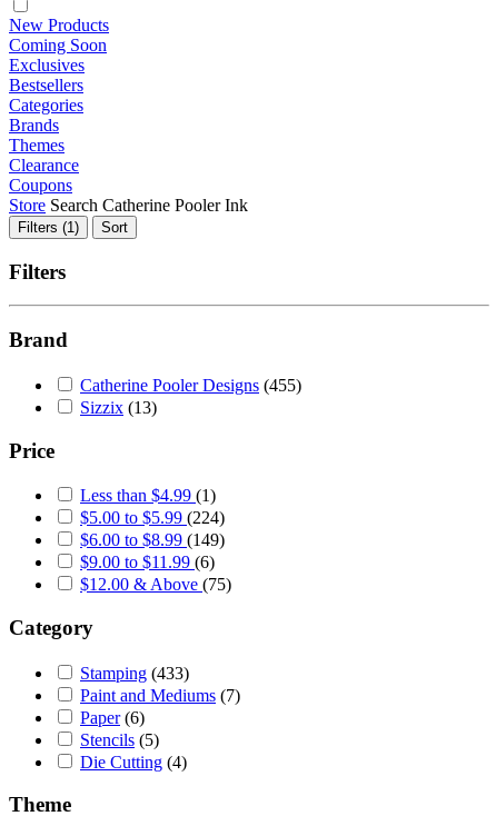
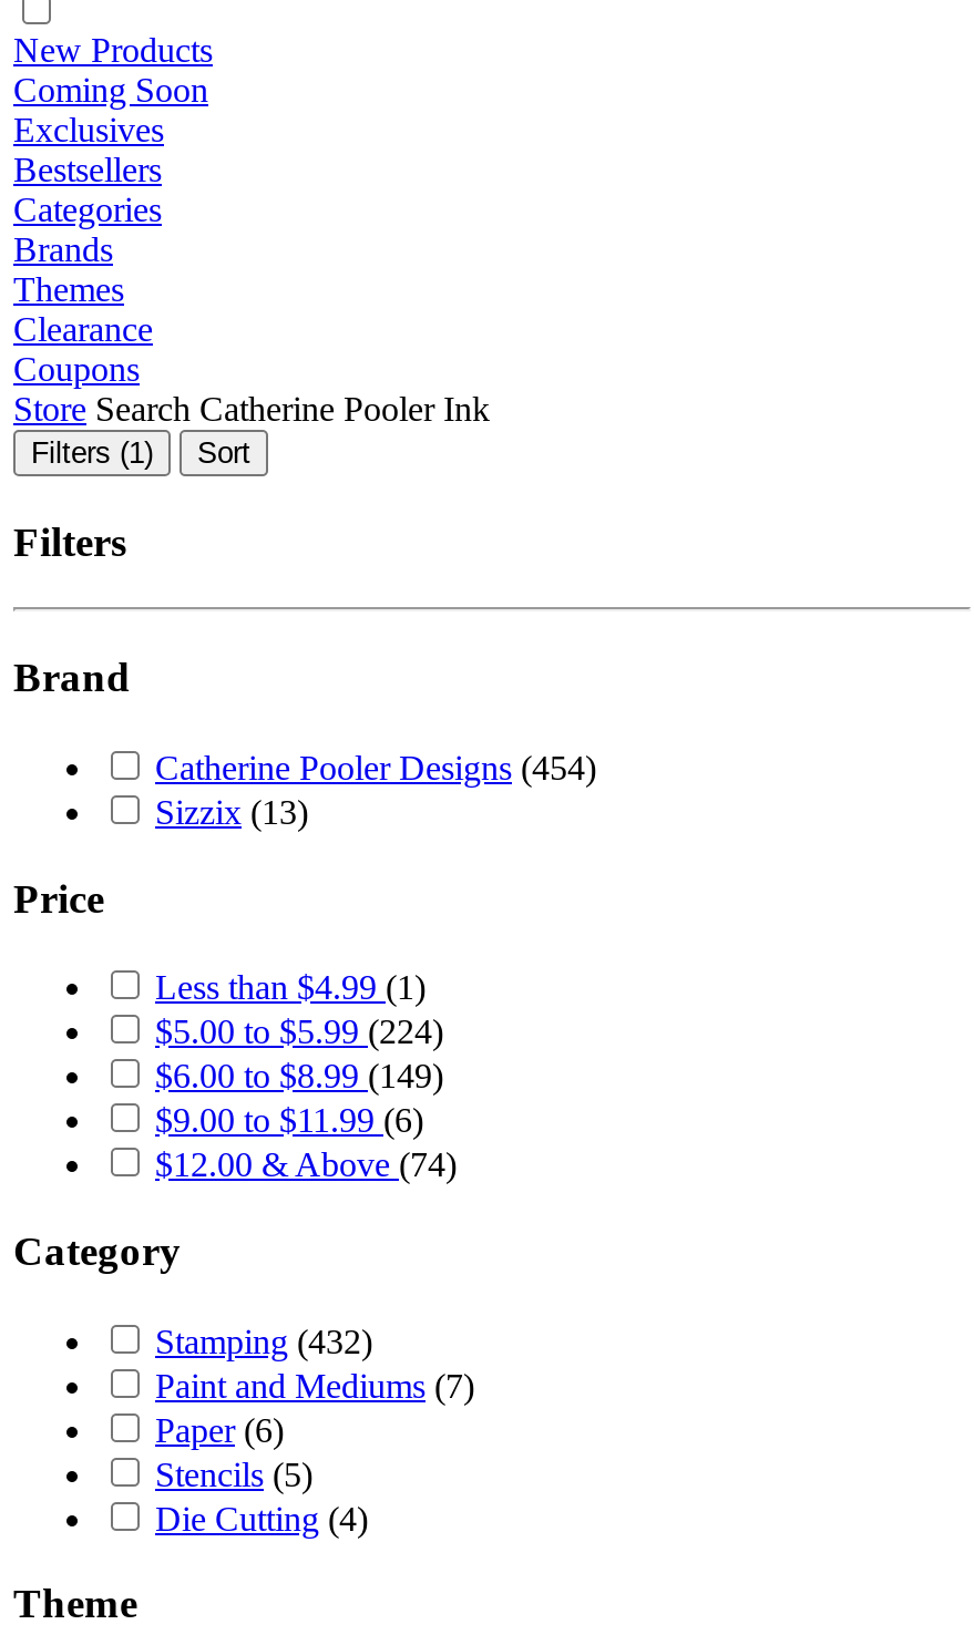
- Catherine Pooler Designs (455)
+ Catherine Pooler Designs (454)

- $12.00 & Above (75)
+ $12.00 & Above (74)

- Stamping (433)
+ Stamping (432)
